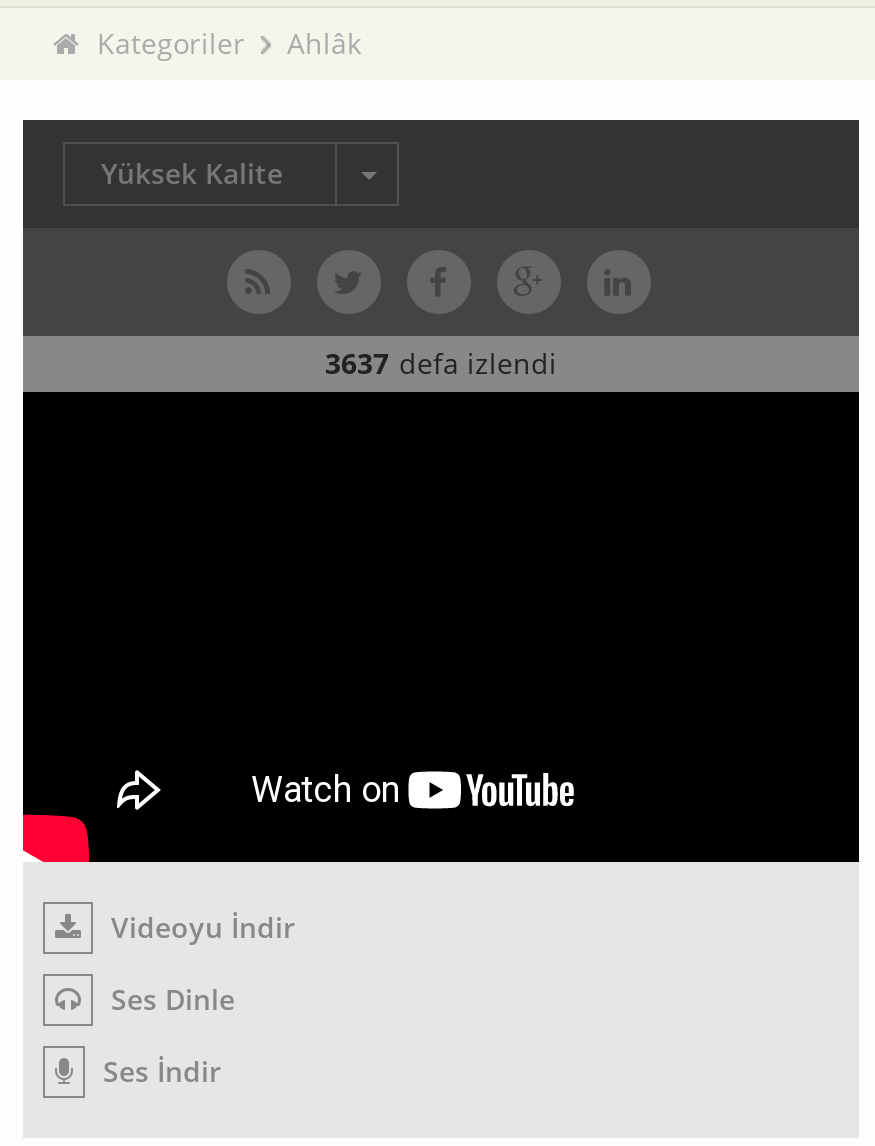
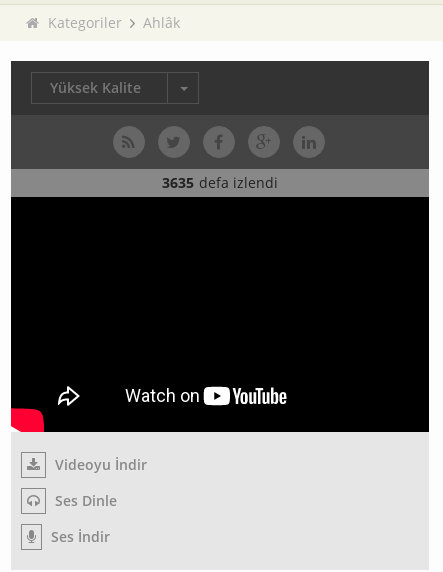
- 3637 defa izlendi
+ 3635 defa izlendi
